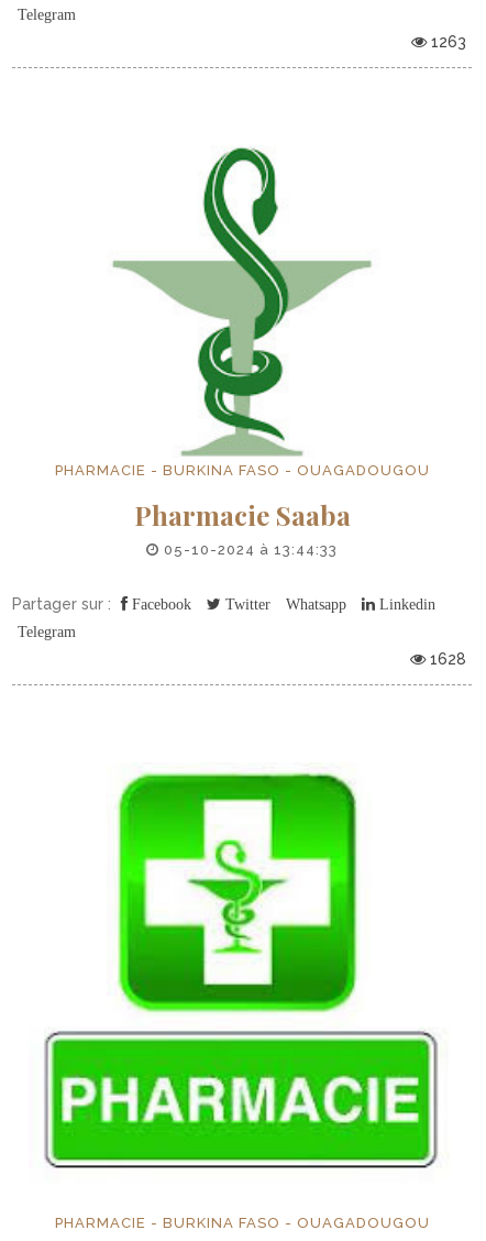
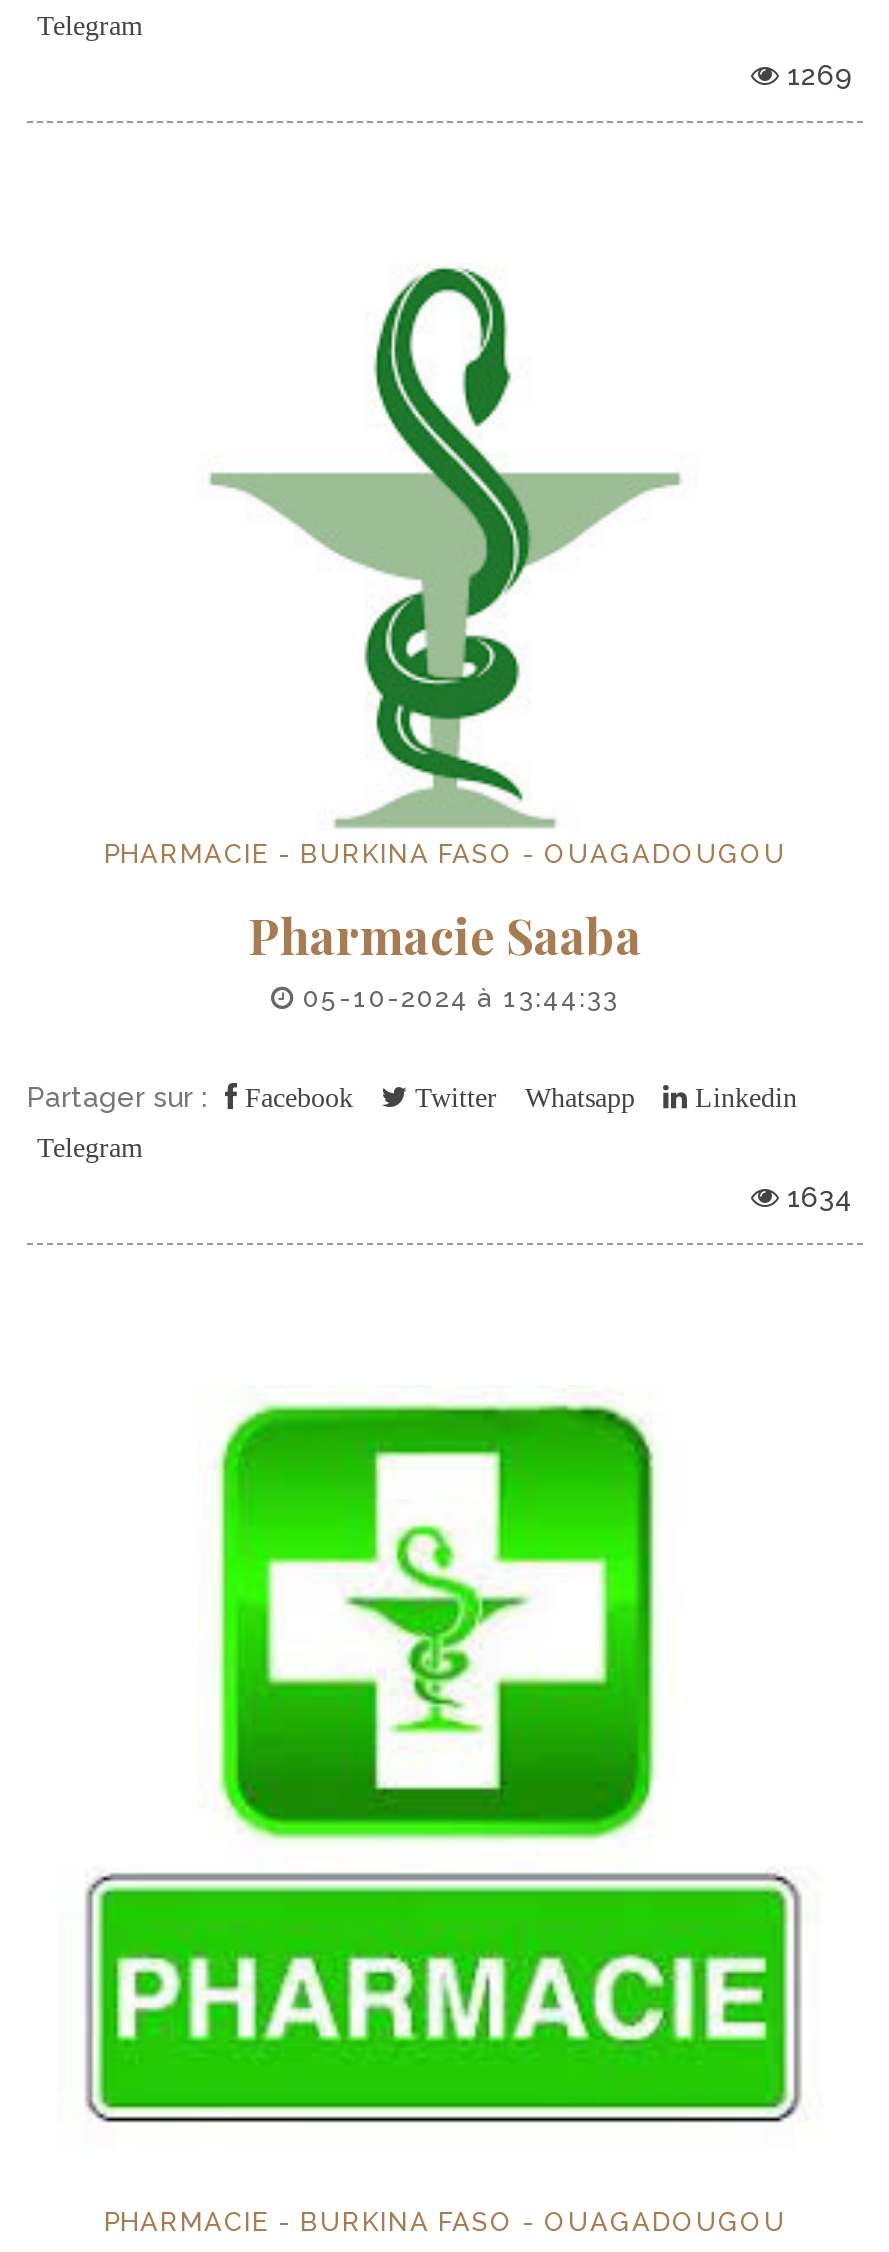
- 1263
+ 1269

- 1628
+ 1634
